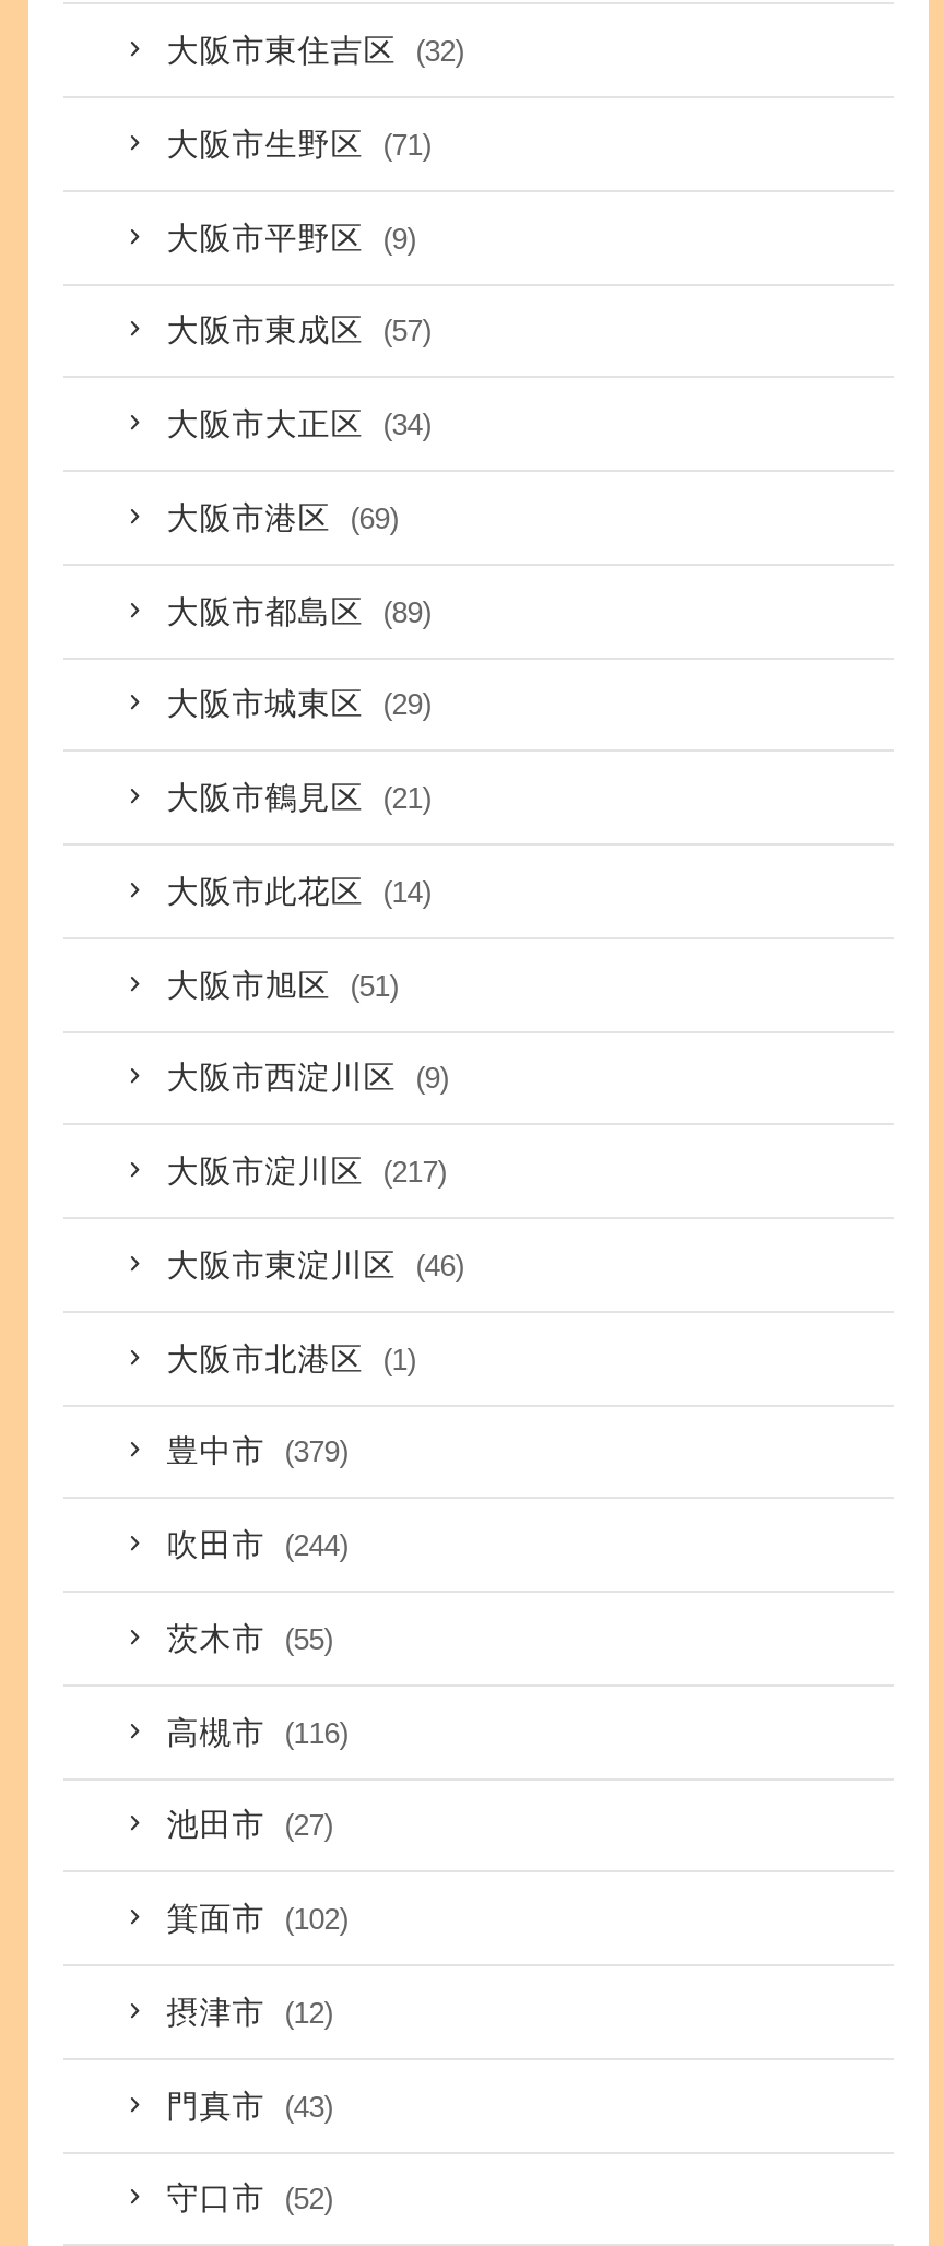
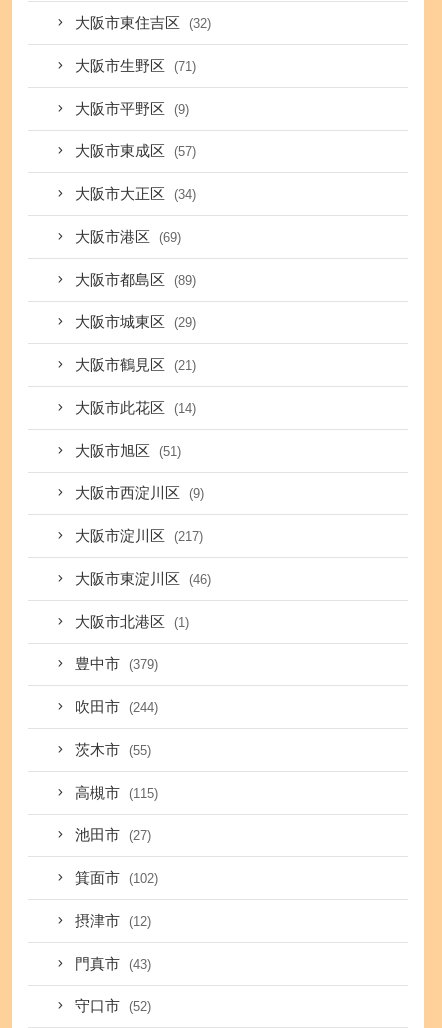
- 高槻市 (116)
+ 高槻市 (115)
